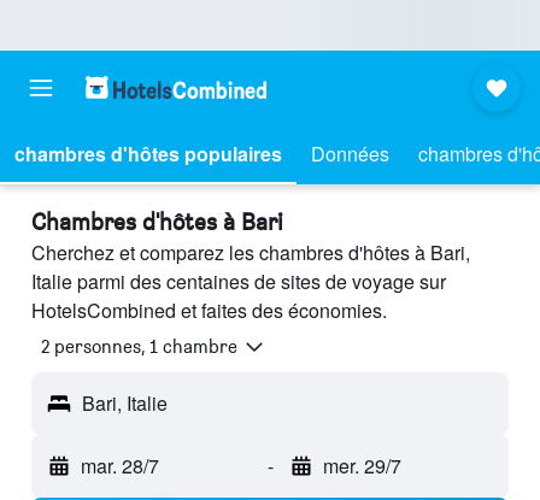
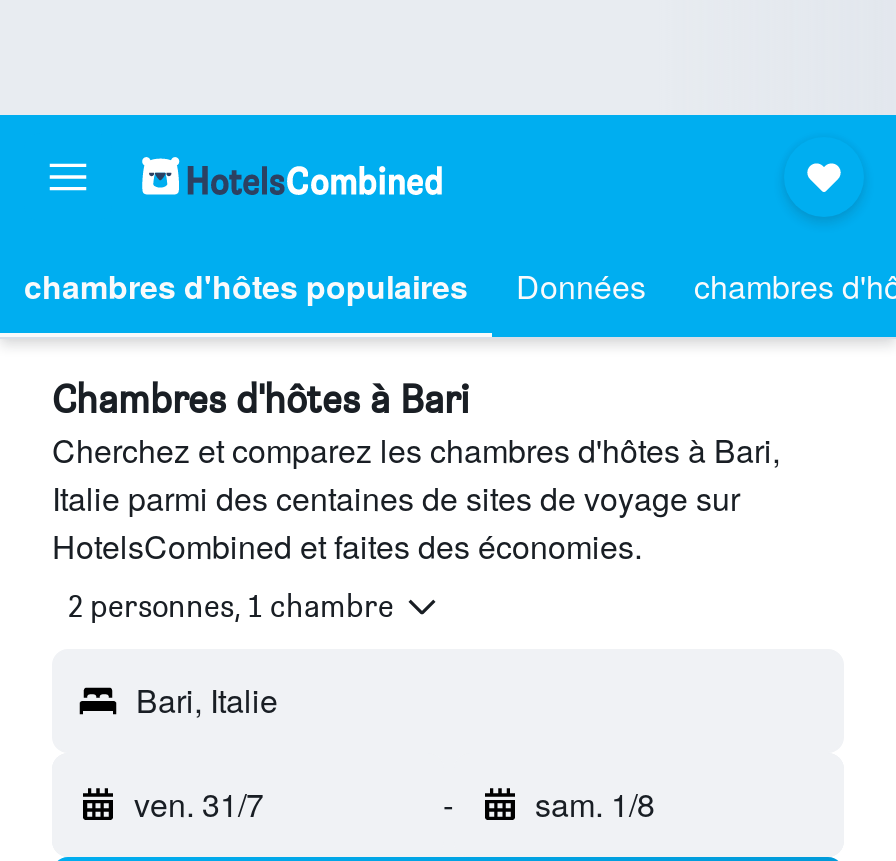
- mar. 28/7
+ ven. 31/7

- mer. 29/7
+ sam. 1/8
